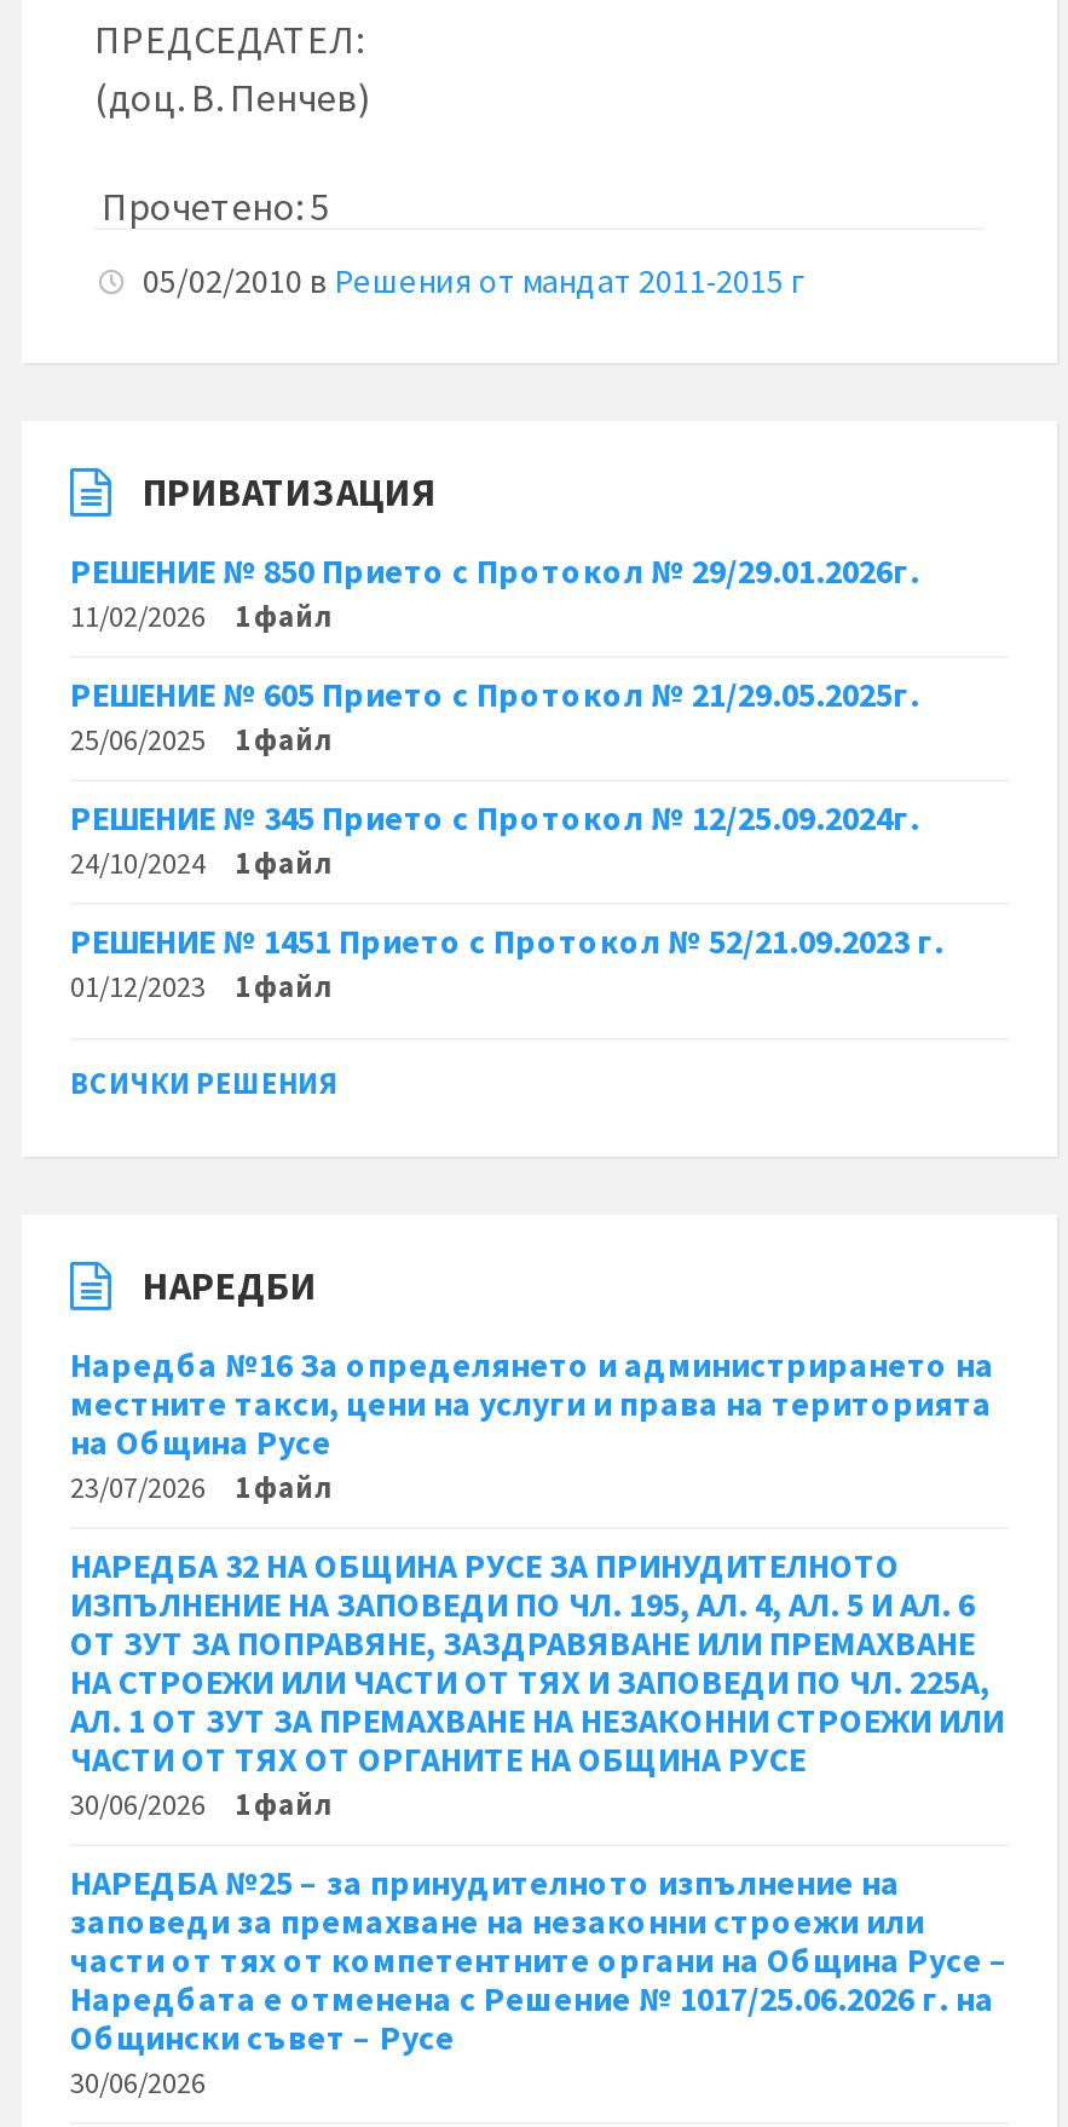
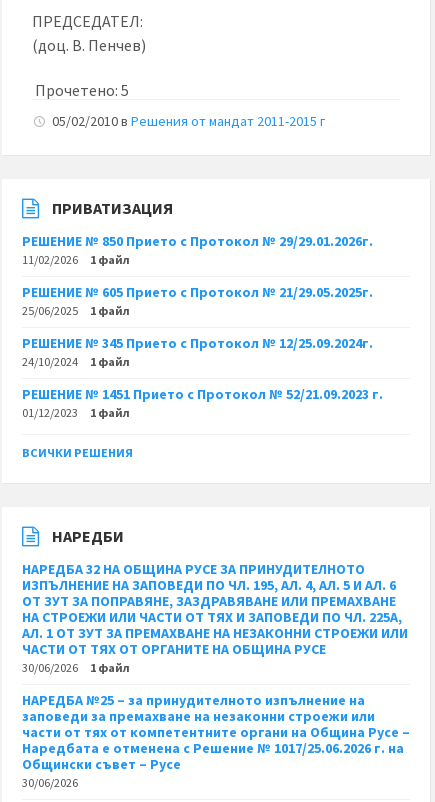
- Наредба №16 За определянето и администрирането на
- местните такси, цени на услуги и права на територията
- на Община Русе
- 23/07/2026
- 1 файл
